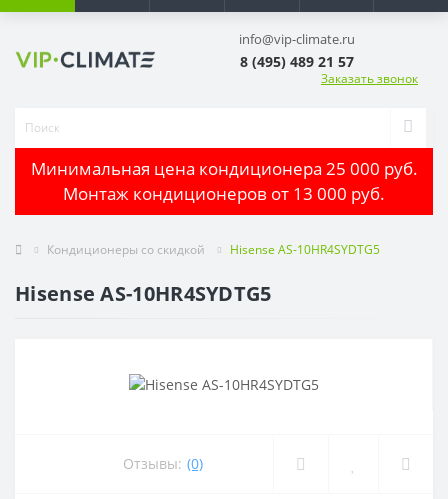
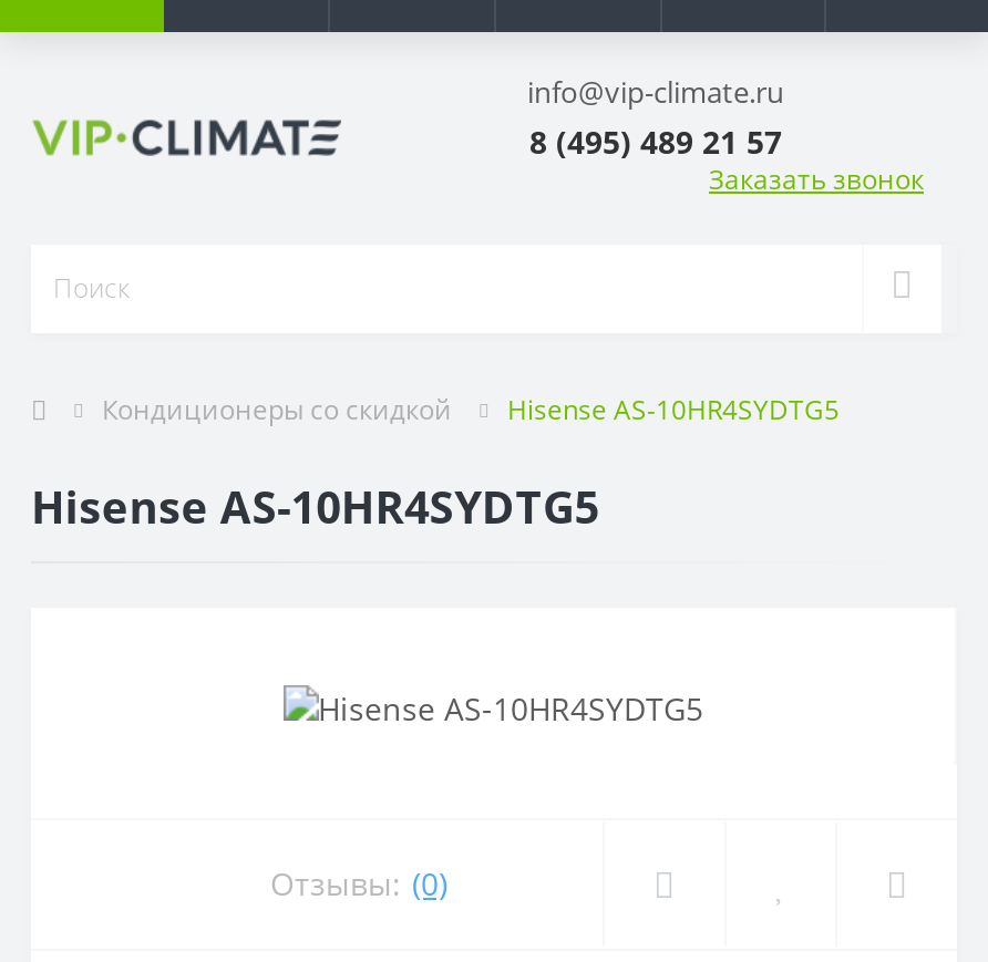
- Минимальная цена кондиционера 25 000 руб.
- Монтаж кондиционеров от 13 000 руб.
